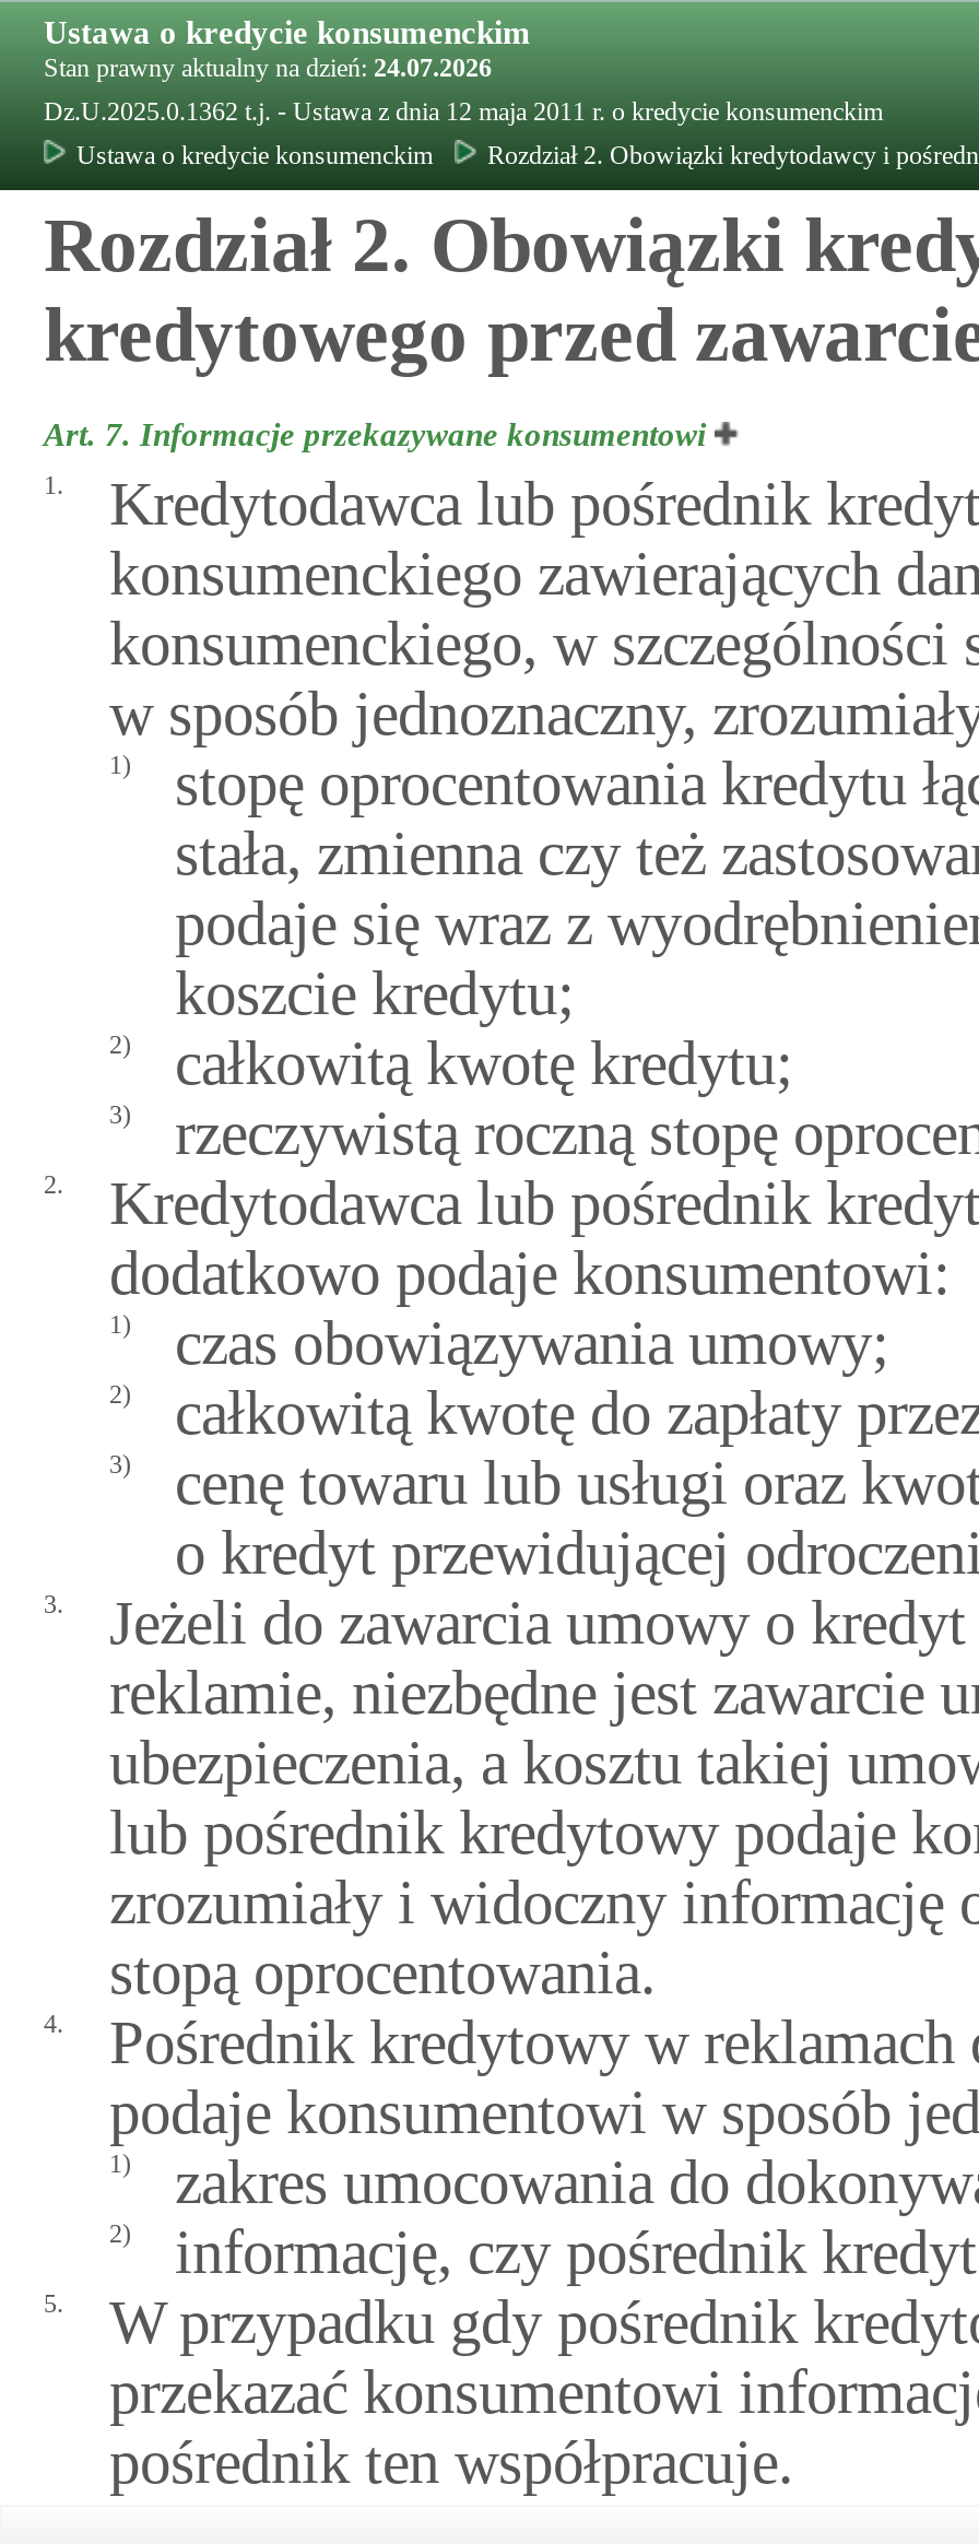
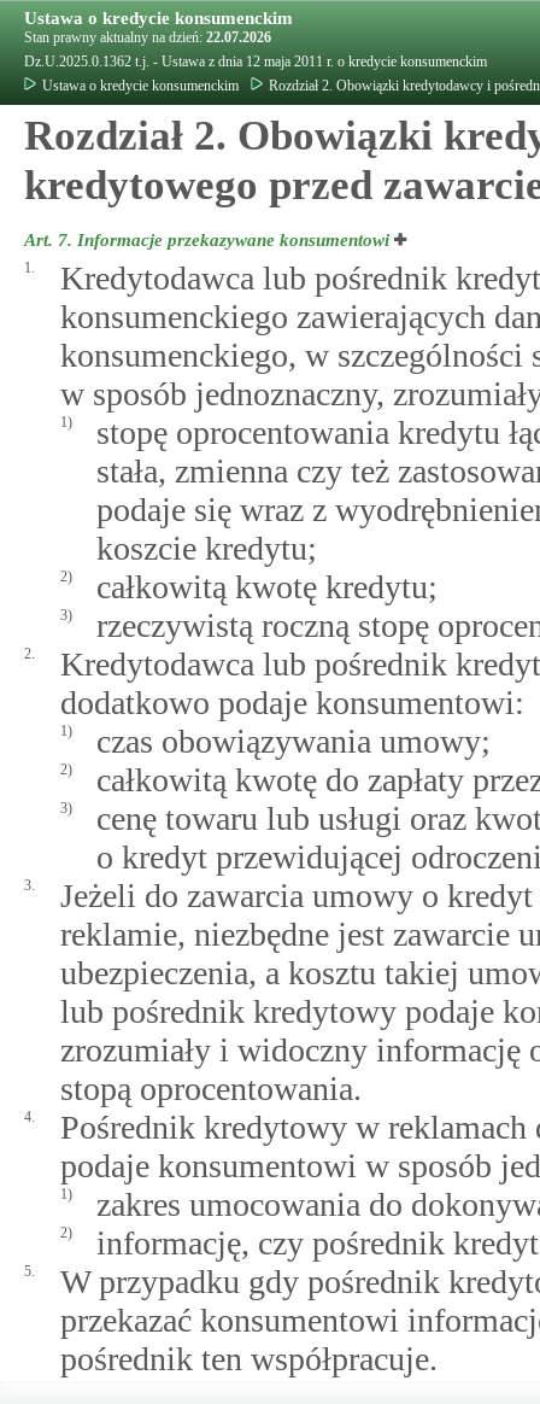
- Stan prawny aktualny na dzień: 24.07.2026
+ Stan prawny aktualny na dzień: 22.07.2026
